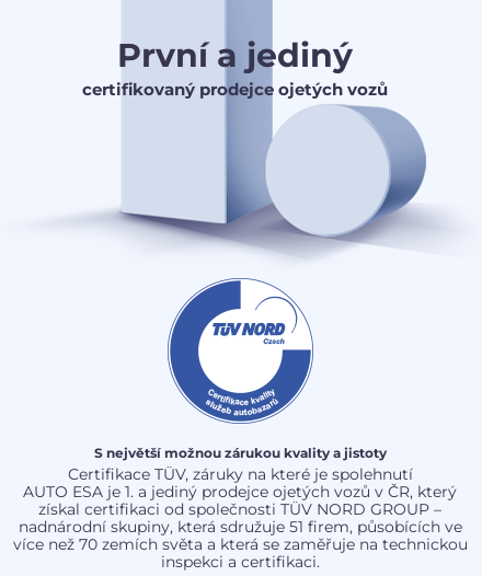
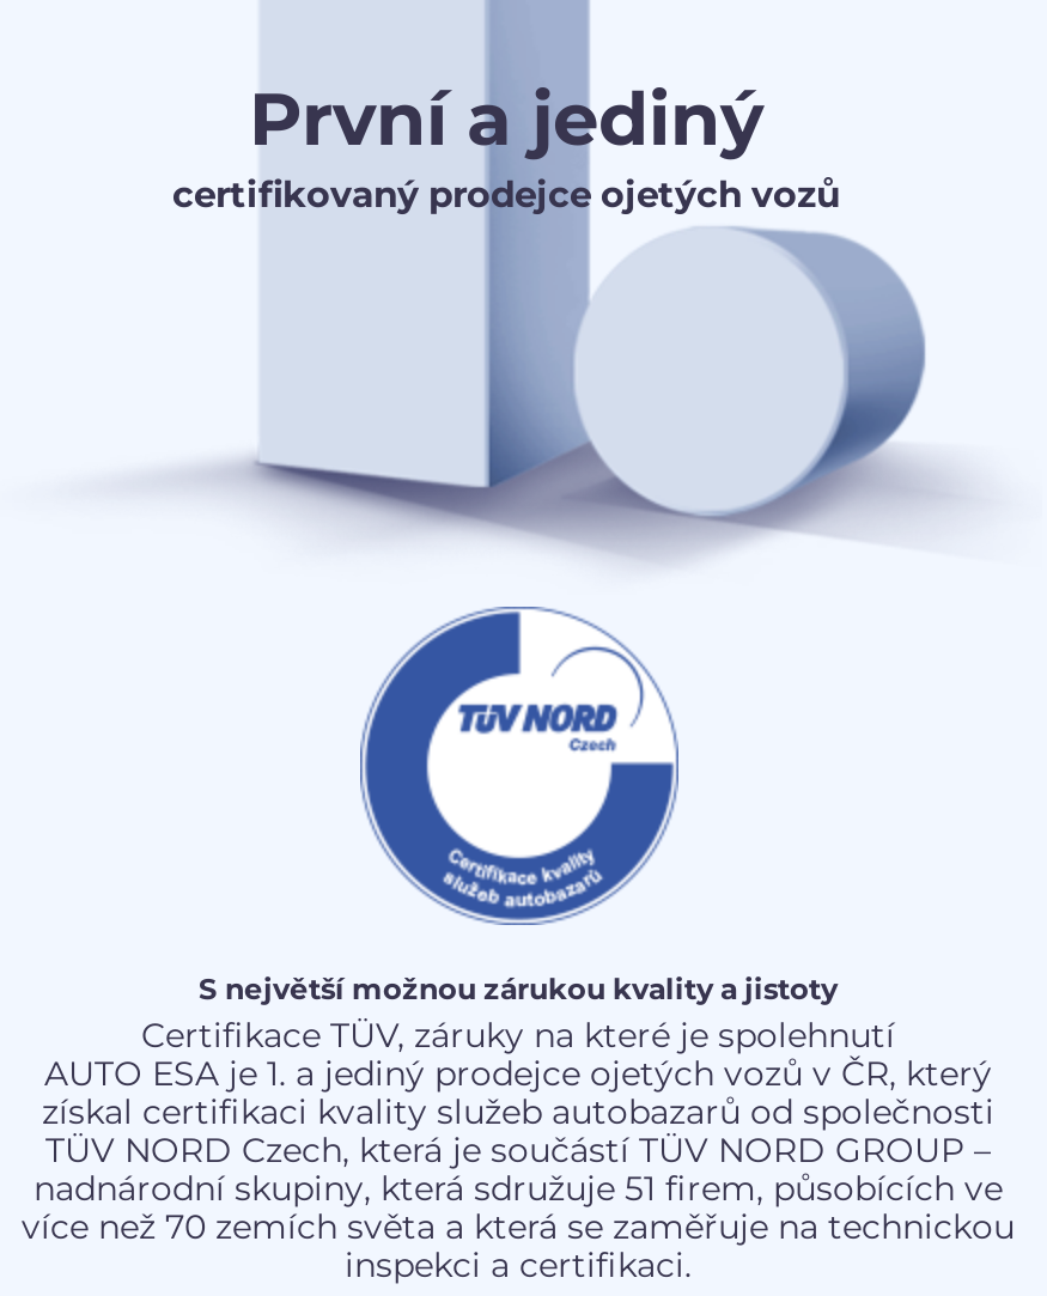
- získal certifikaci od společnosti TÜV NORD GROUP –
+ získal certifikaci kvality služeb autobazarů od společnosti
+ TÜV NORD Czech, která je součástí TÜV NORD GROUP –
